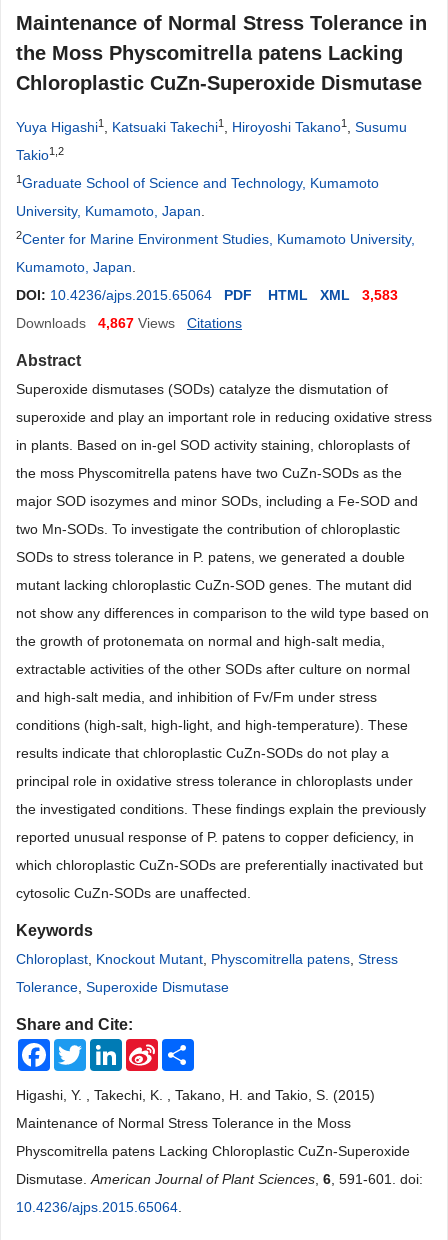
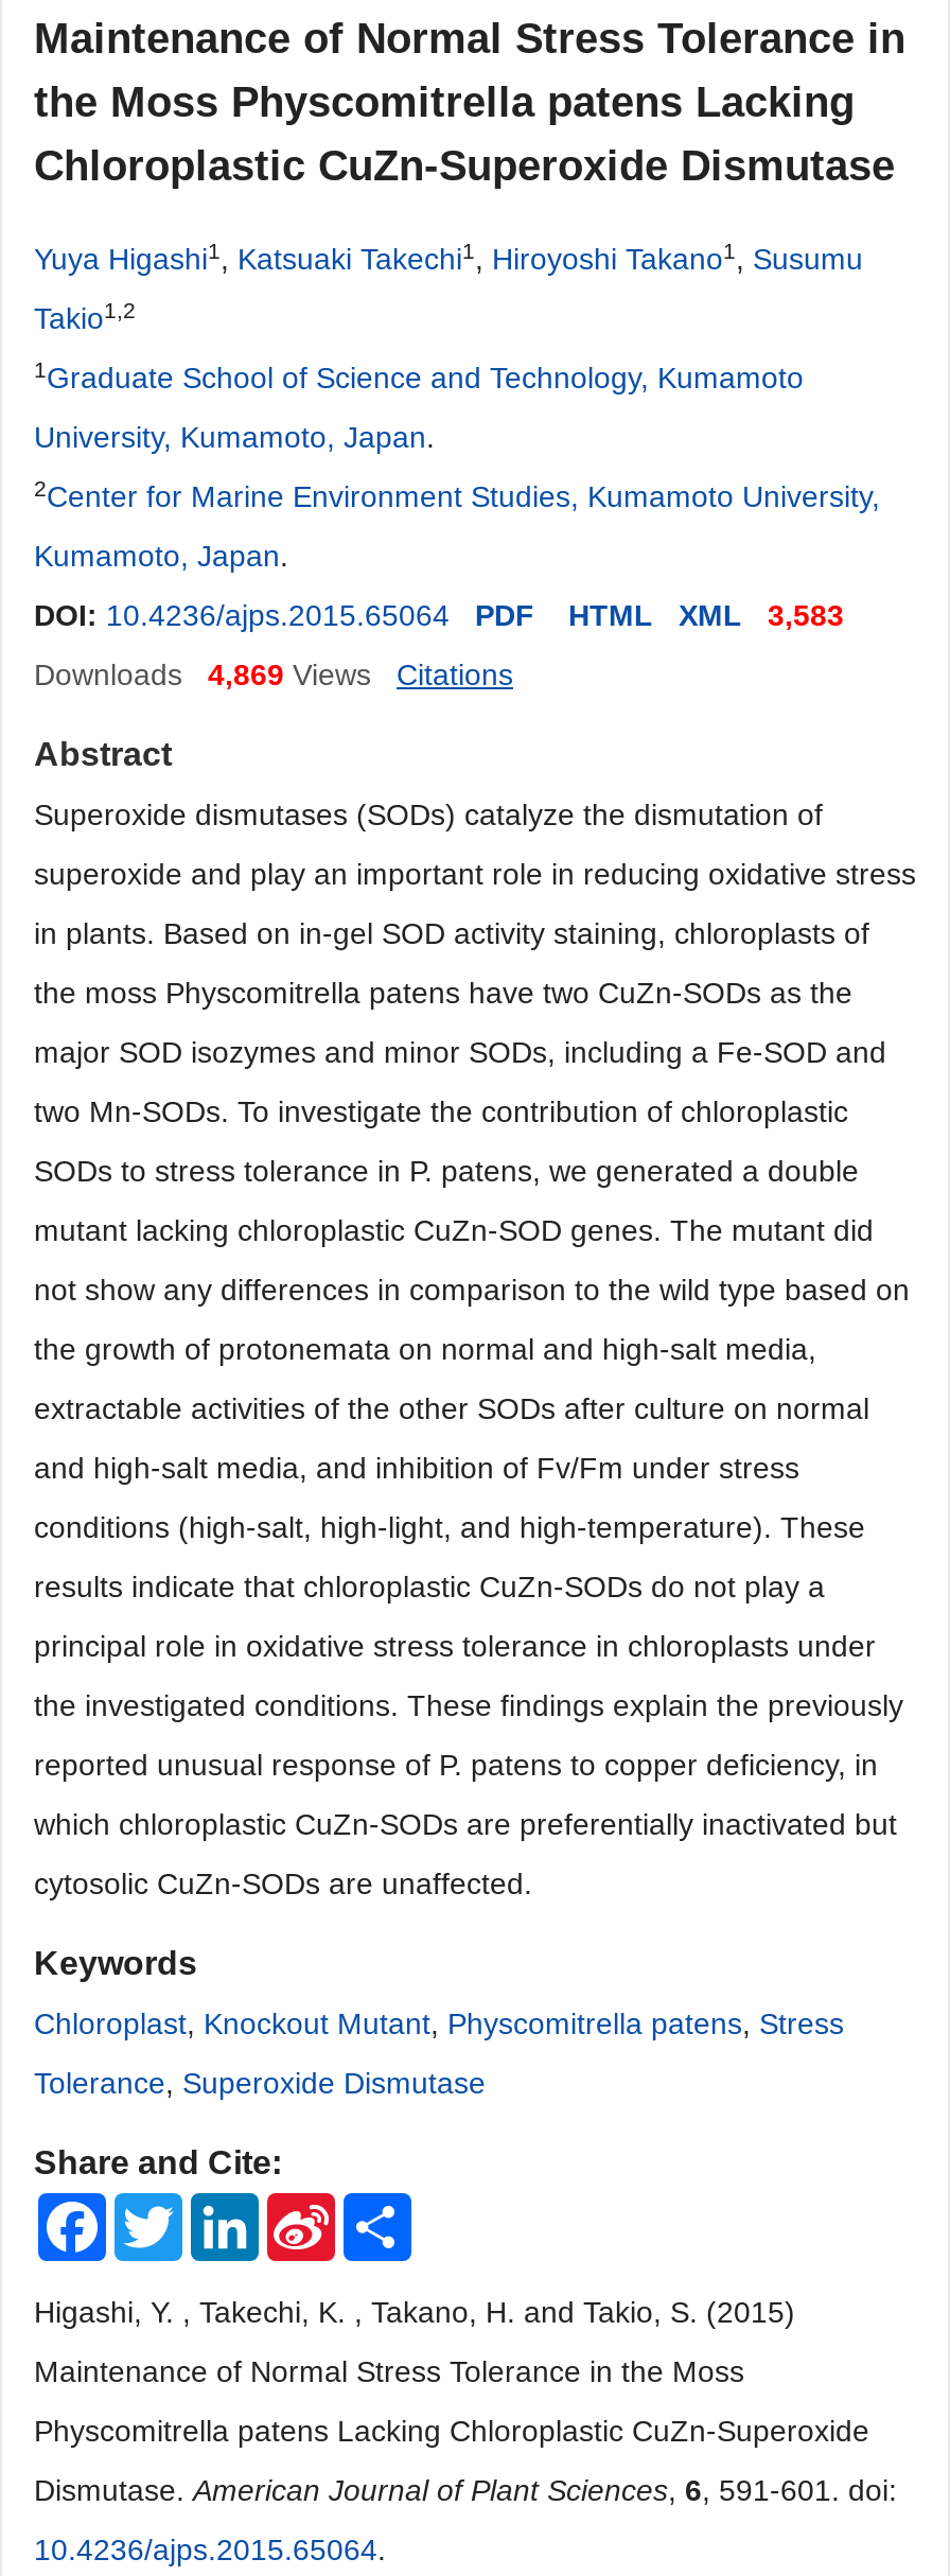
- Downloads 4,867 Views
+ Downloads 4,869 Views
